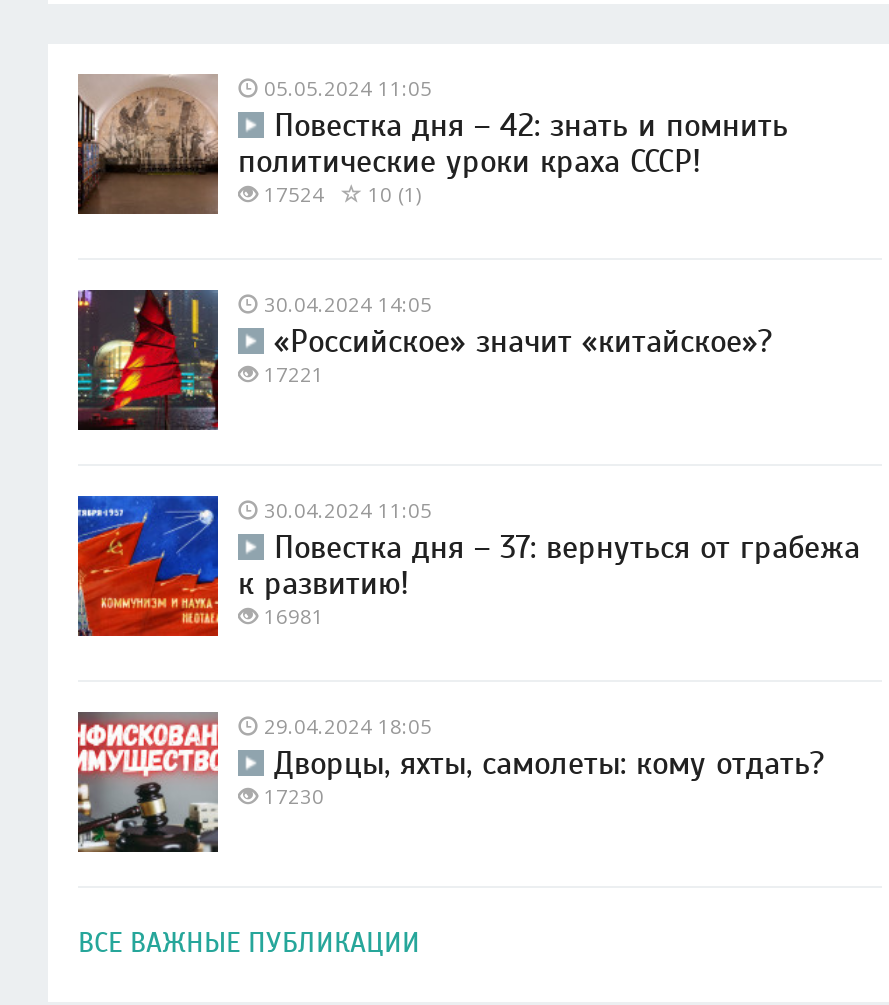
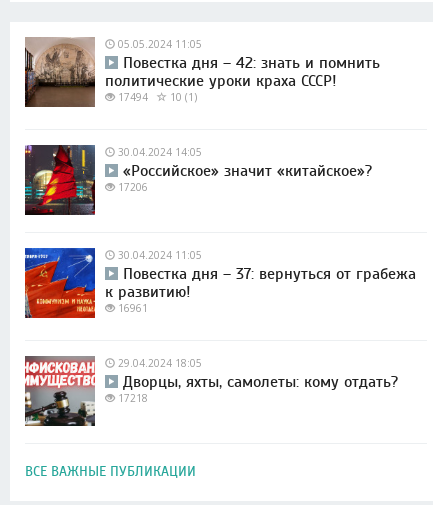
- 17524 10 (1)
+ 17494 10 (1)

- 17221
+ 17206

- 16981
+ 16961

- 17230
+ 17218
